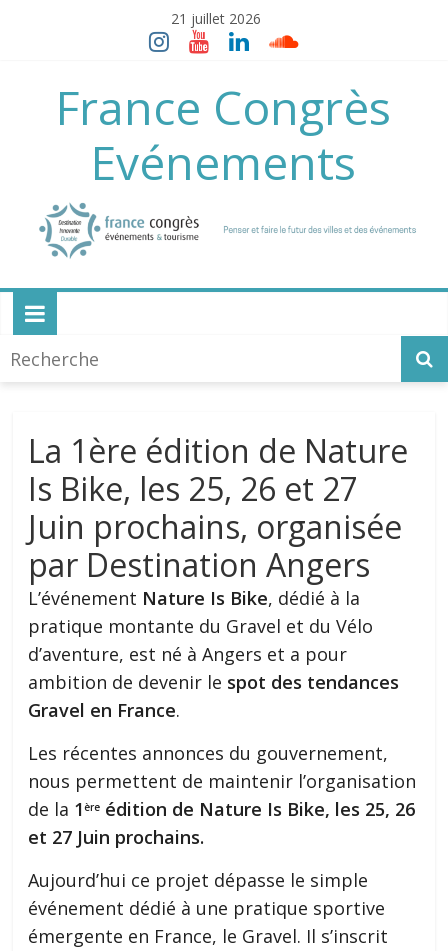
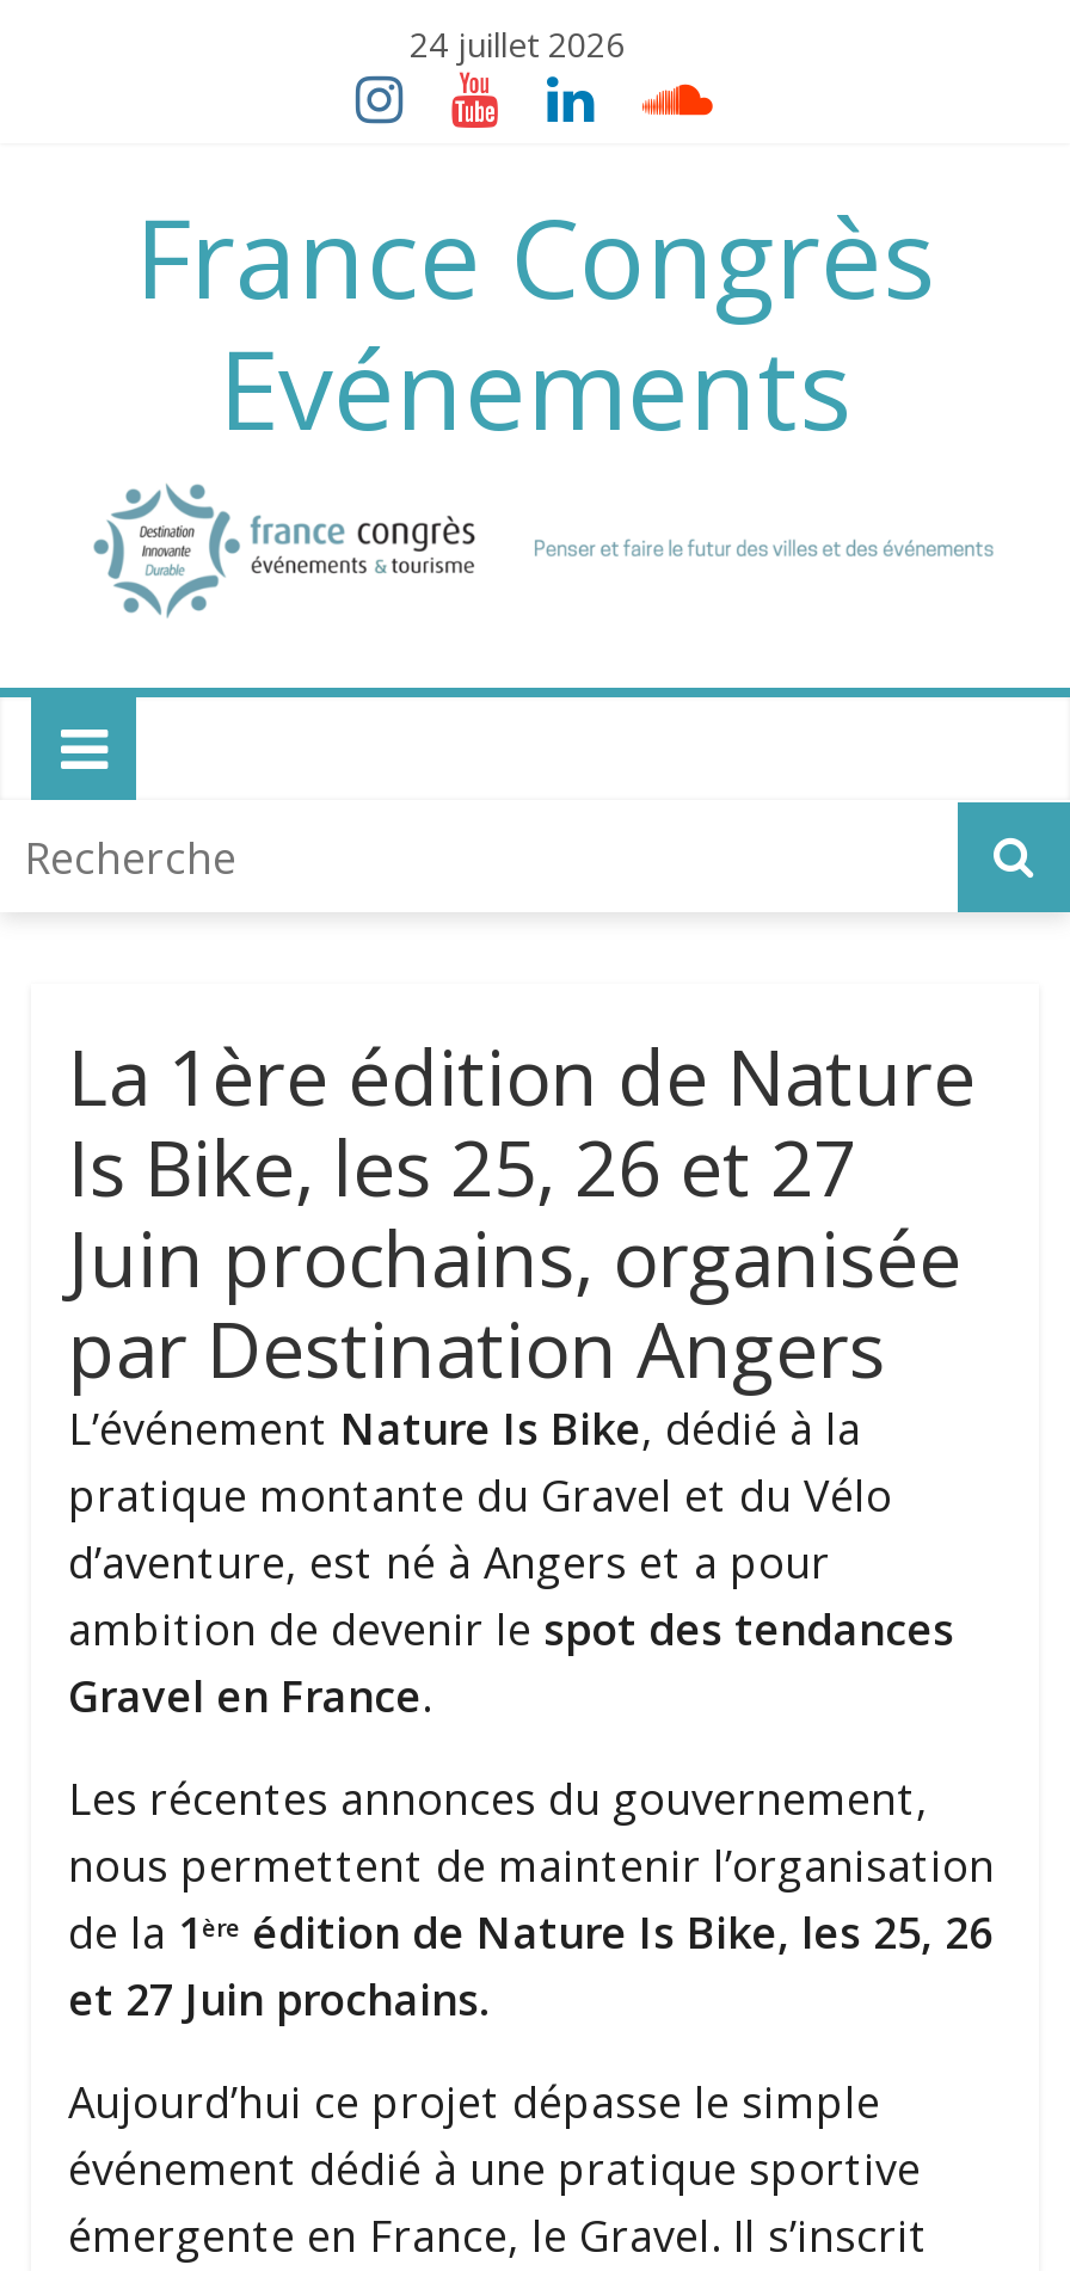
- 21 juillet 2026
+ 24 juillet 2026
